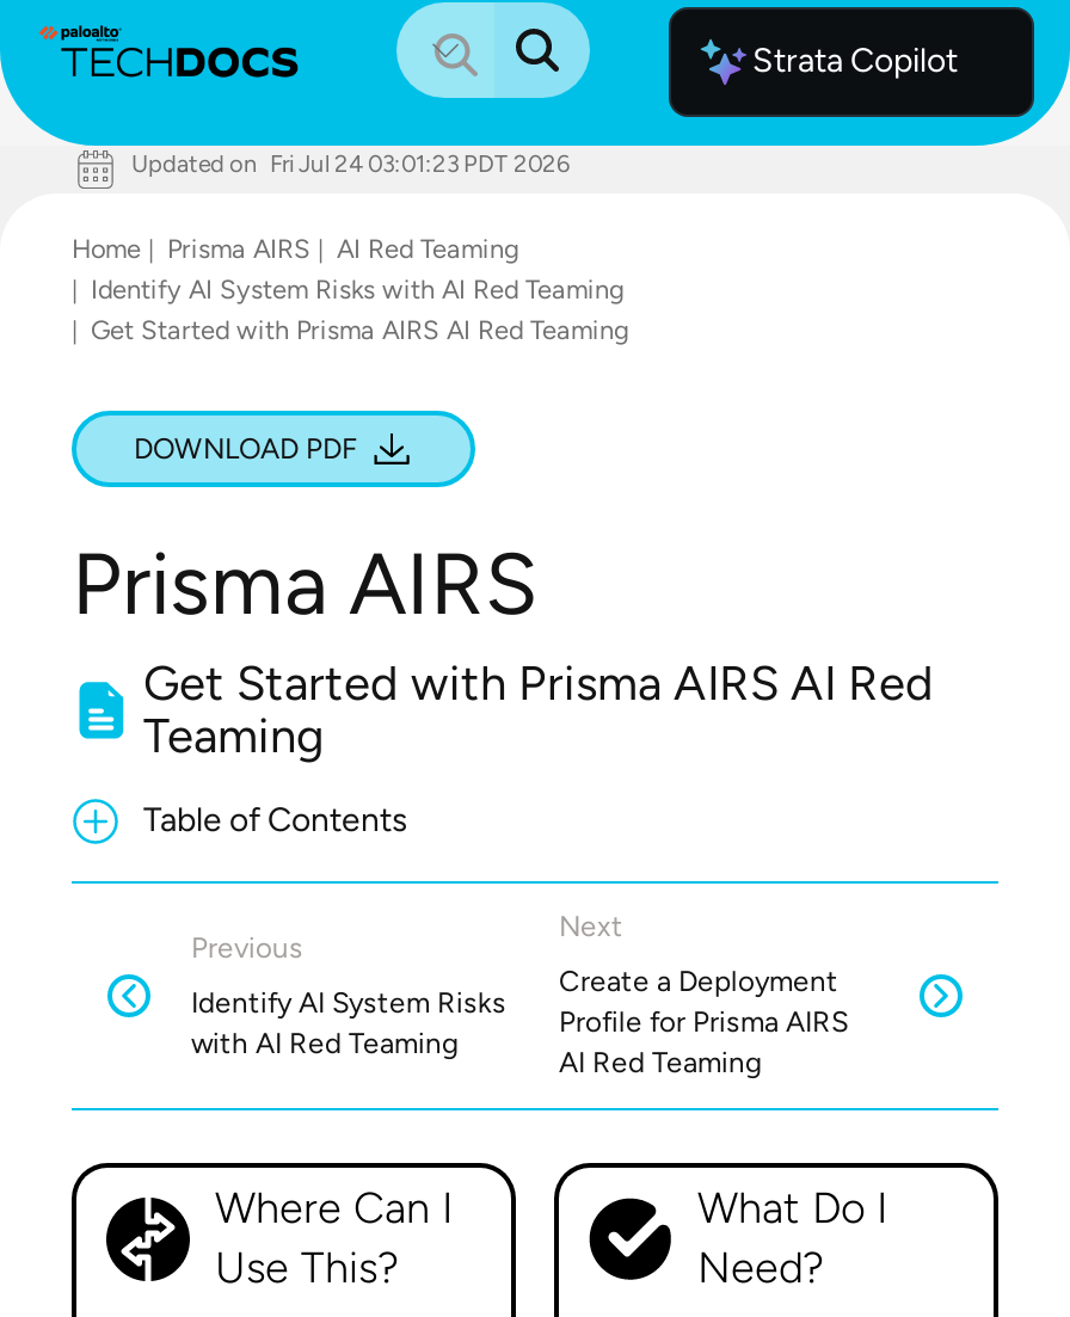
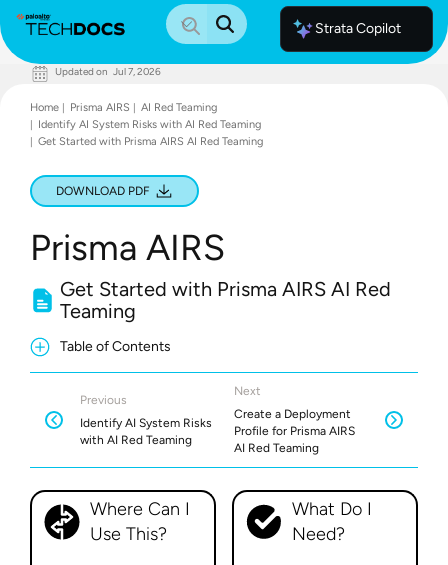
- Updated on Fri Jul 24 03:01:23 PDT 2026
+ Updated on Jul 7, 2026
